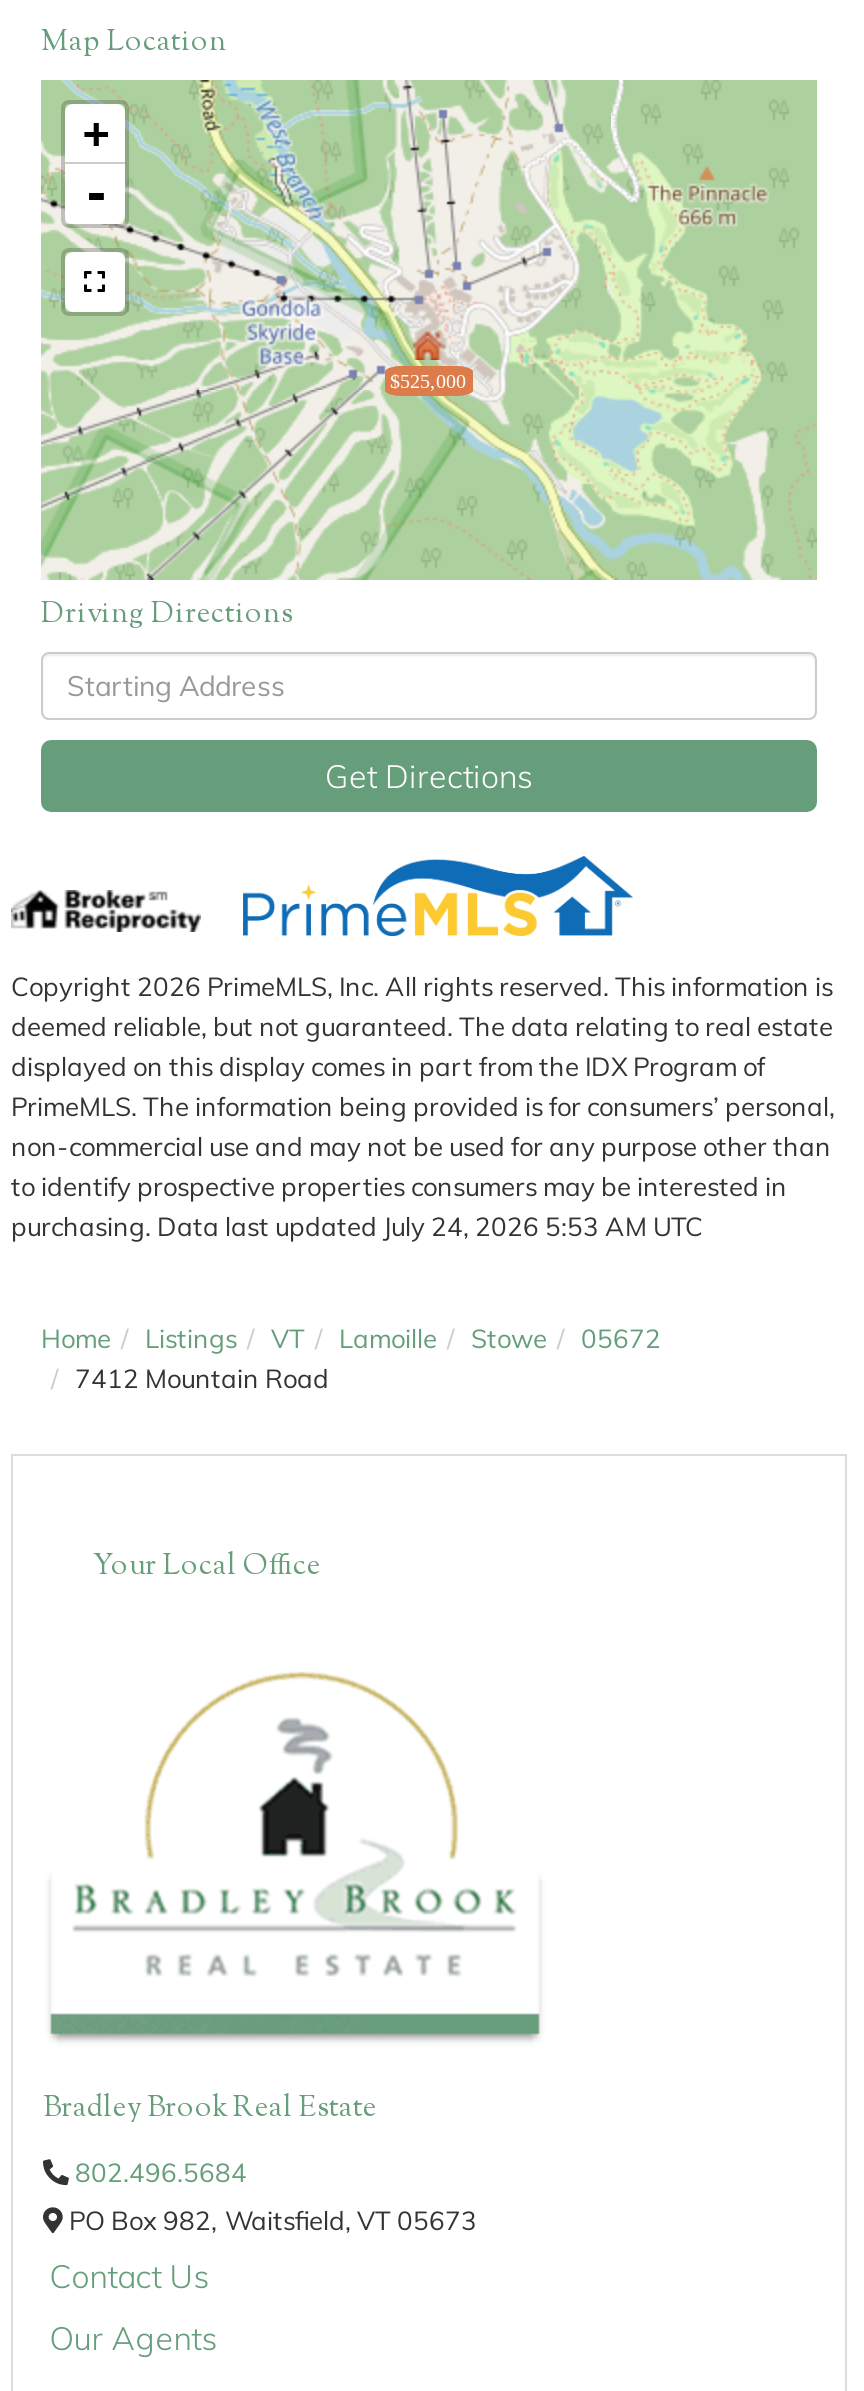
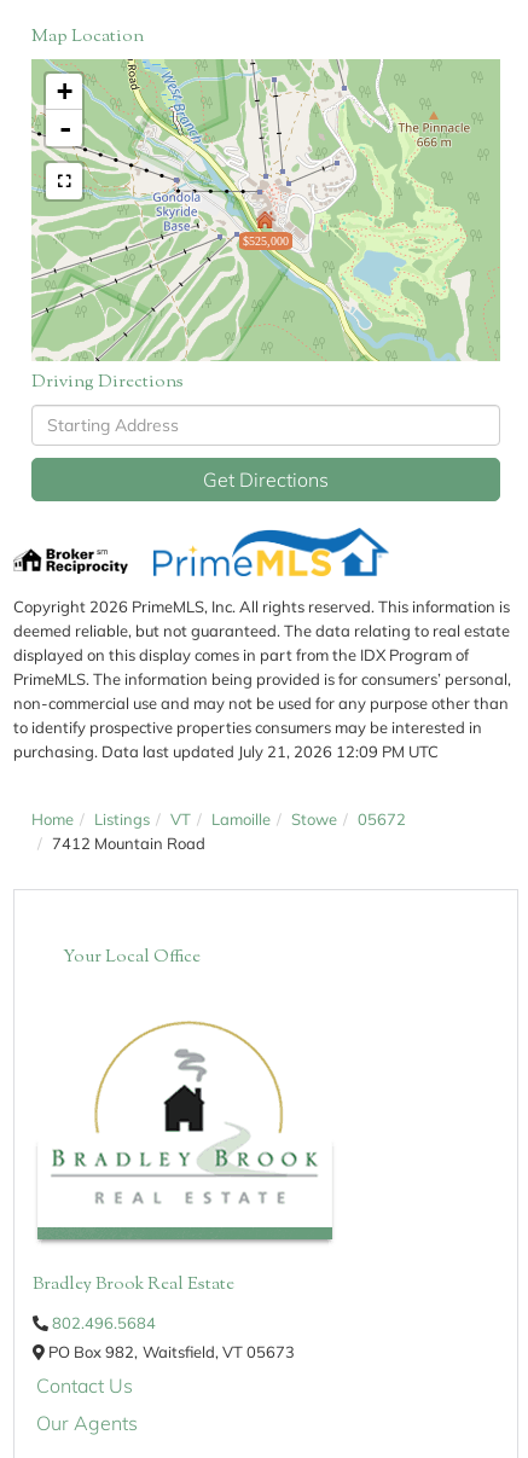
- purchasing. Data last updated July 24, 2026 5:53 AM UTC
+ purchasing. Data last updated July 21, 2026 12:09 PM UTC
